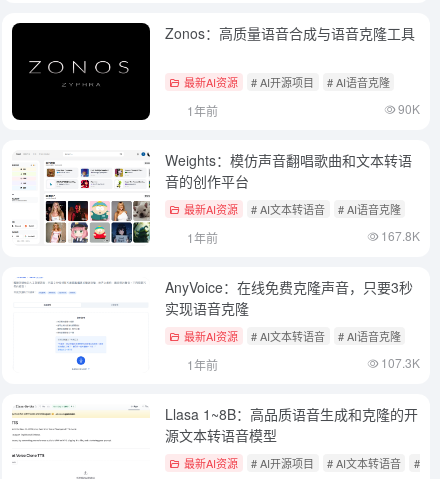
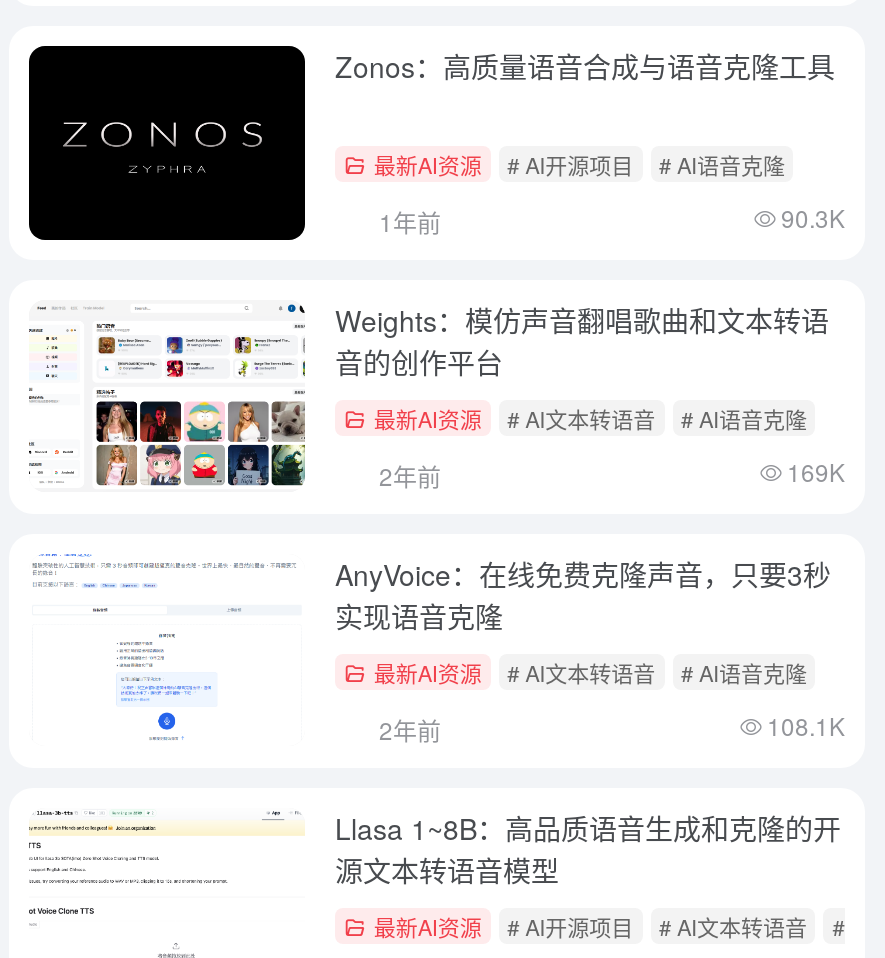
- 90K
+ 90.3K

- 1年前
- 167.8K
+ 2年前
+ 169K

- 1年前
- 107.3K
+ 2年前
+ 108.1K
